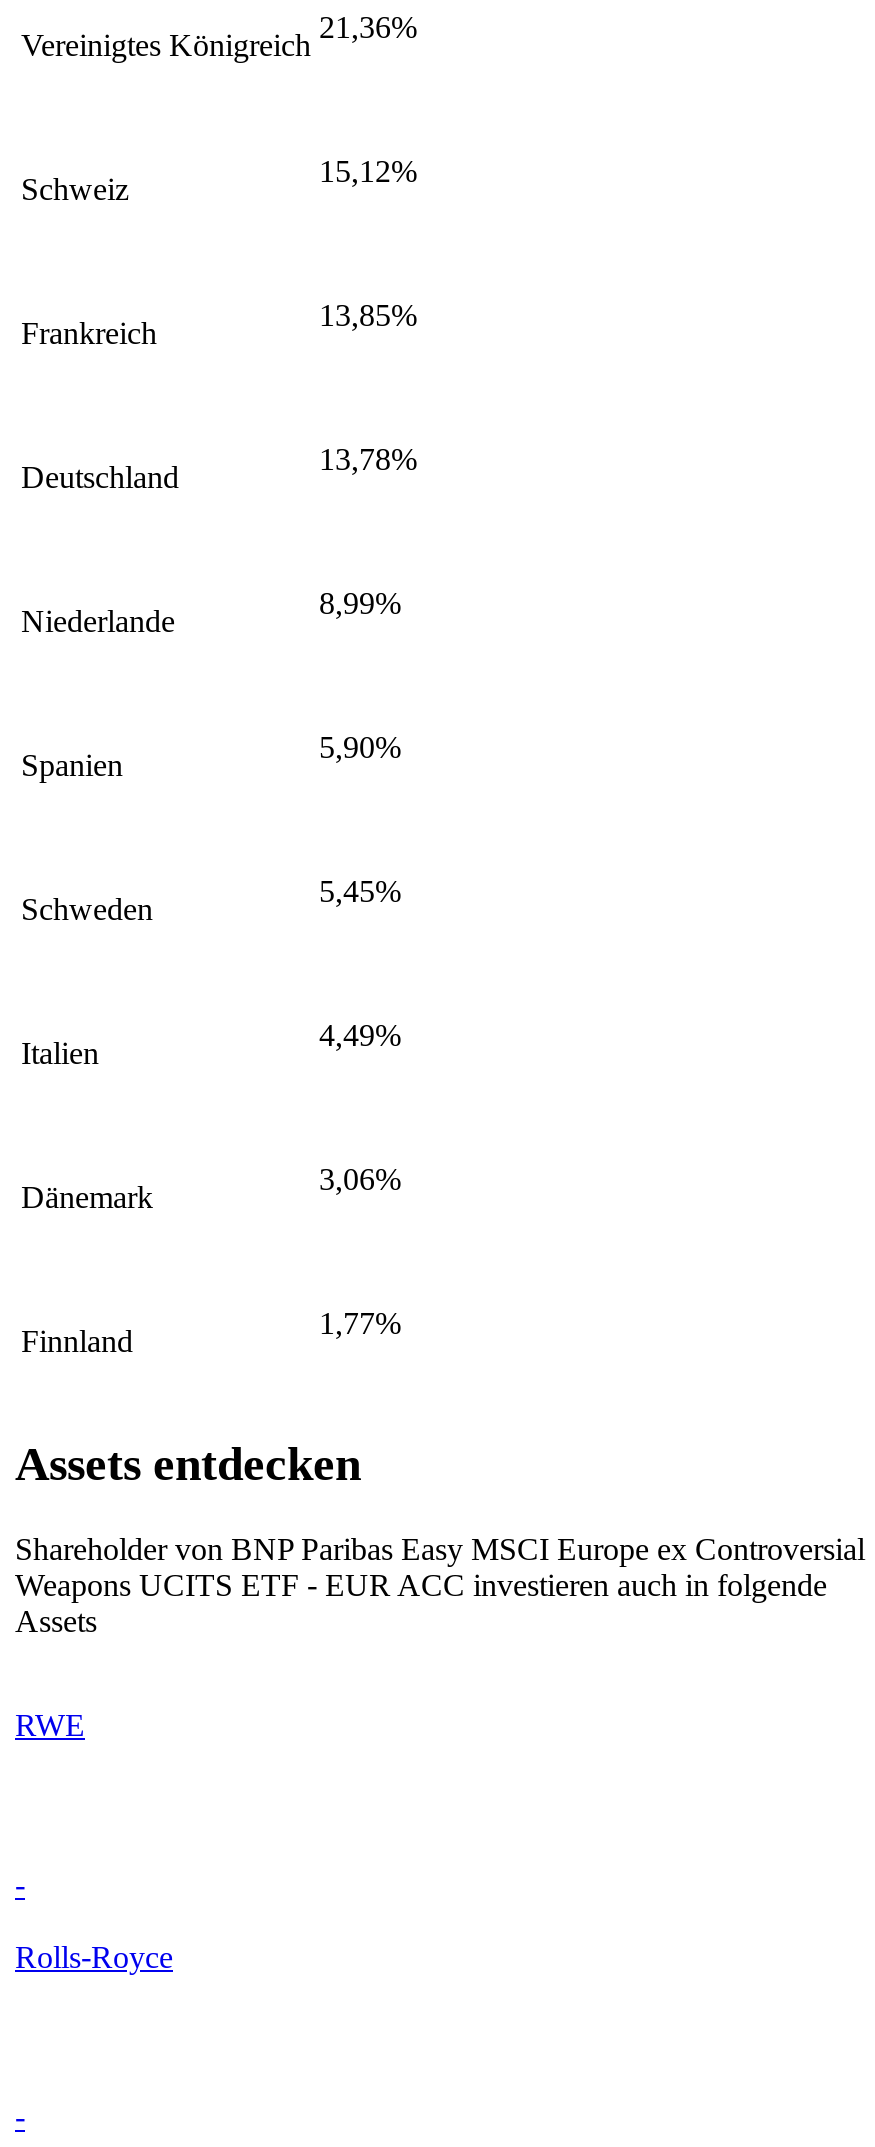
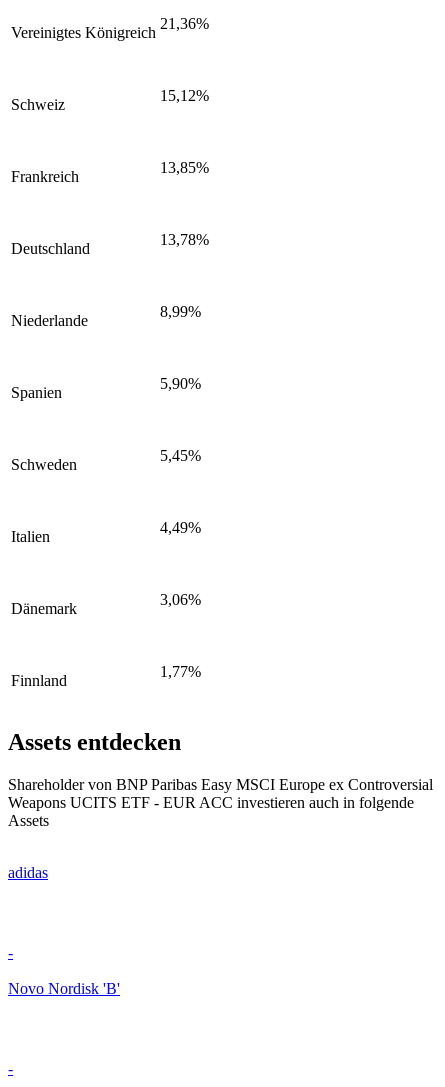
- RWE
+ adidas

- Rolls-Royce
+ Novo Nordisk 'B'
